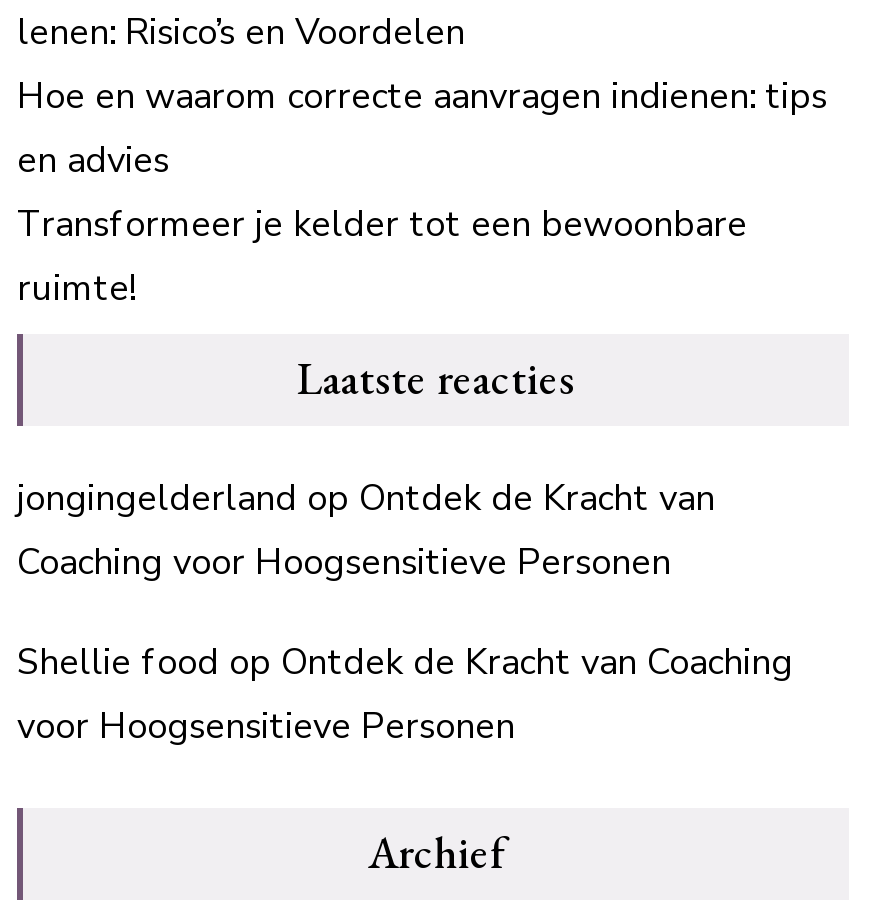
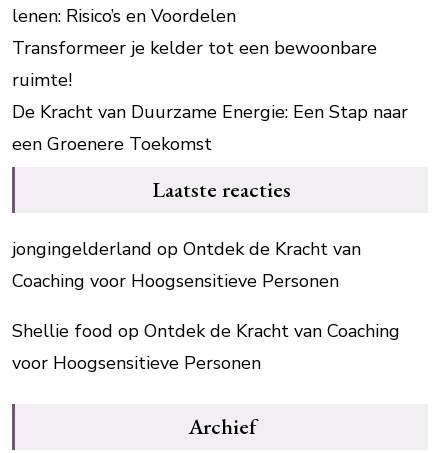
- Hoe en waarom correcte aanvragen indienen: tips
- en advies

moved up: Transformeer je kelder tot een bewoonbare | ruimte!

+ De Kracht van Duurzame Energie: Een Stap naar
+ een Groenere Toekomst
